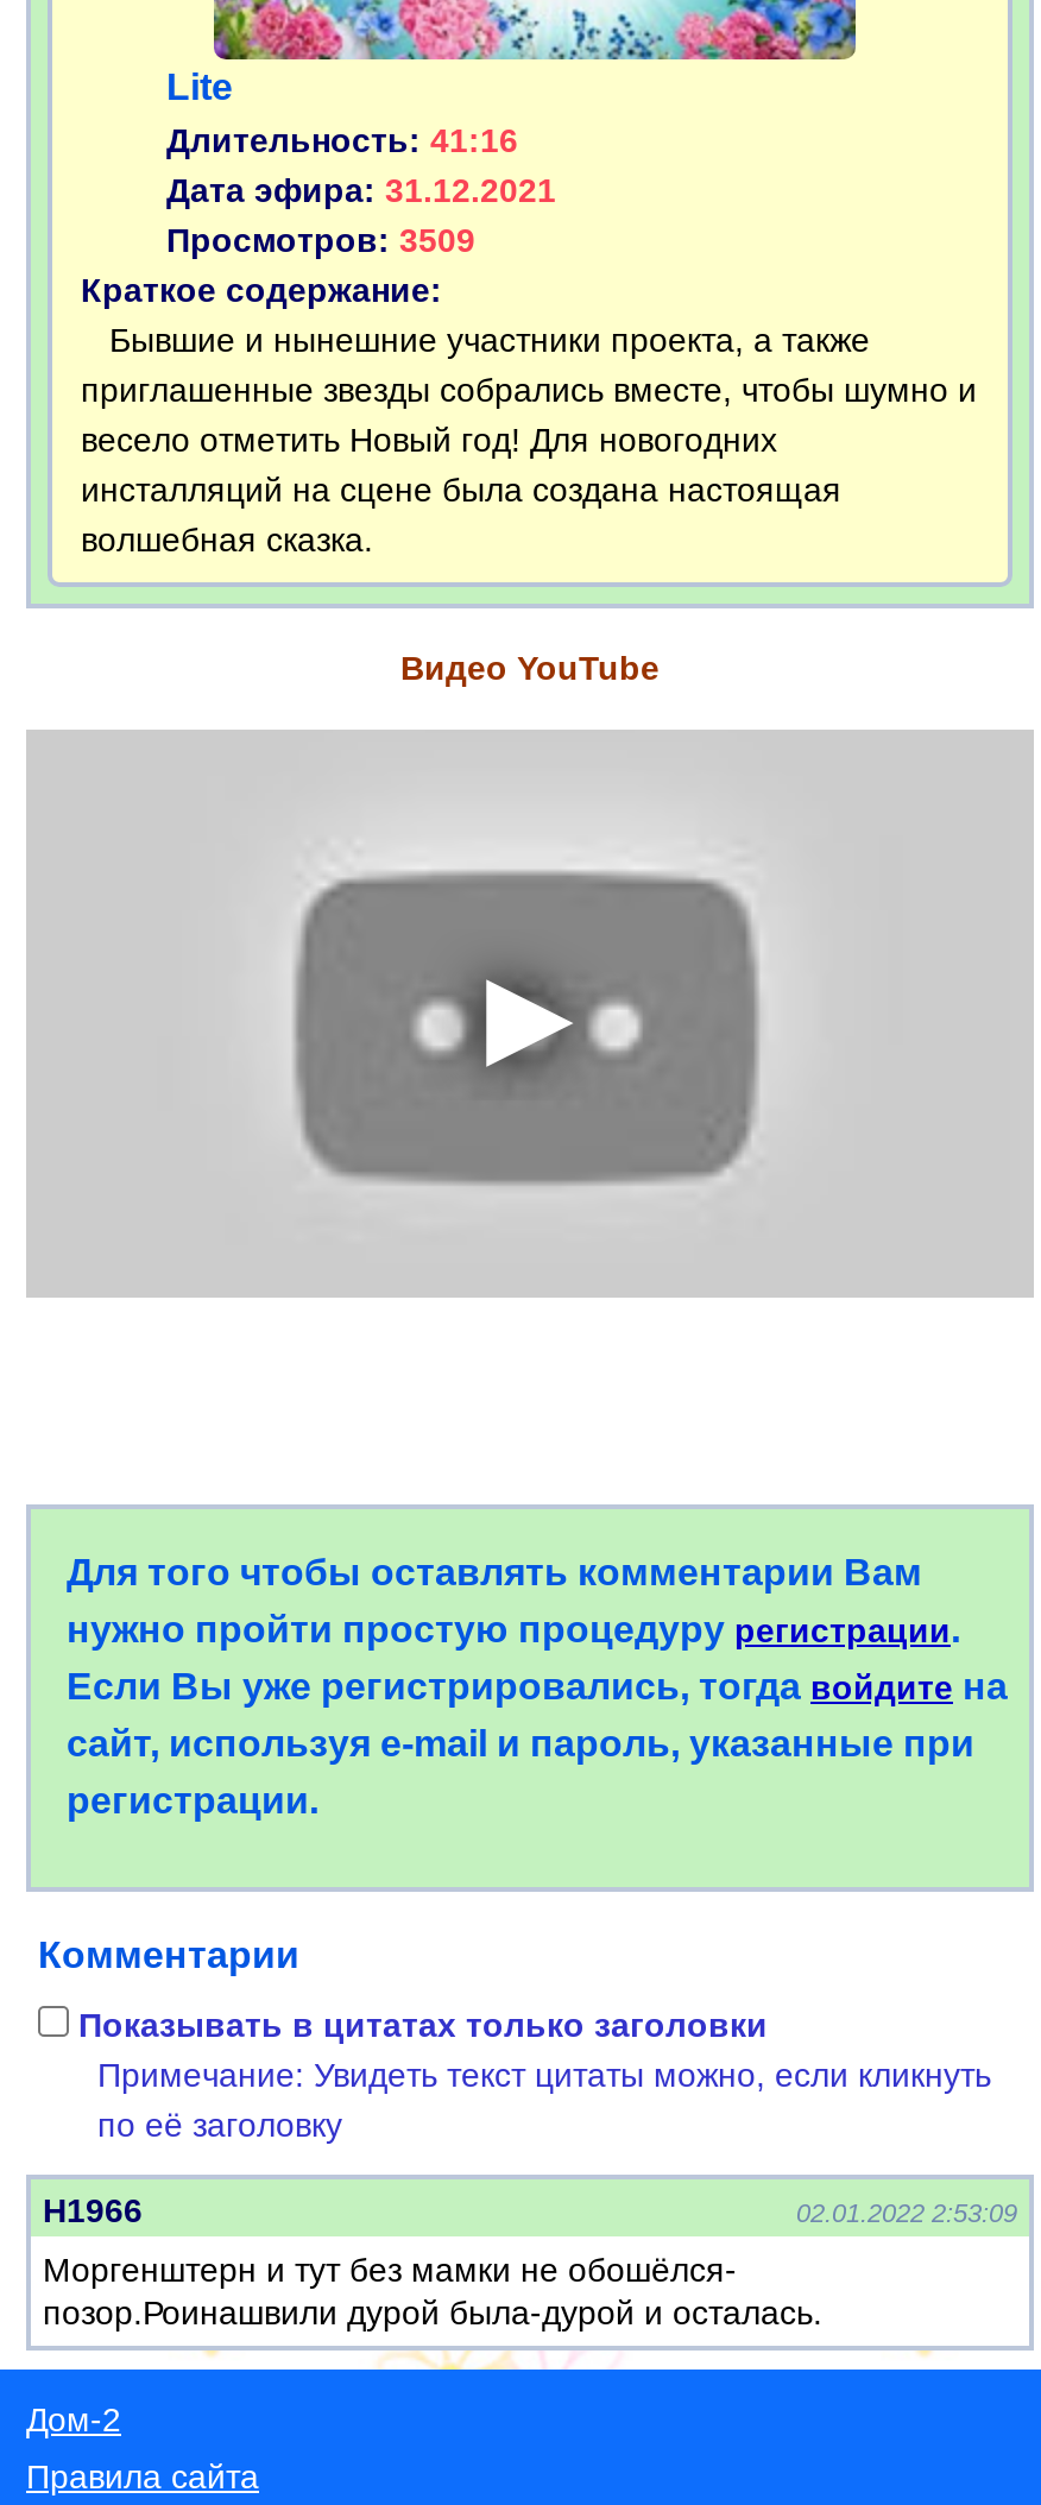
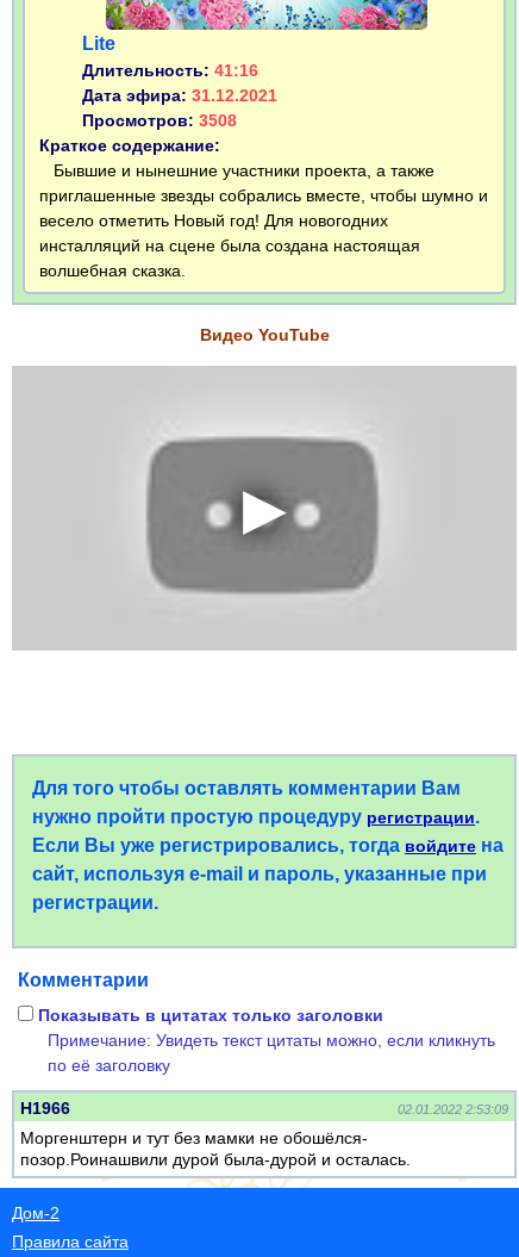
- Просмотров: 3509
+ Просмотров: 3508
